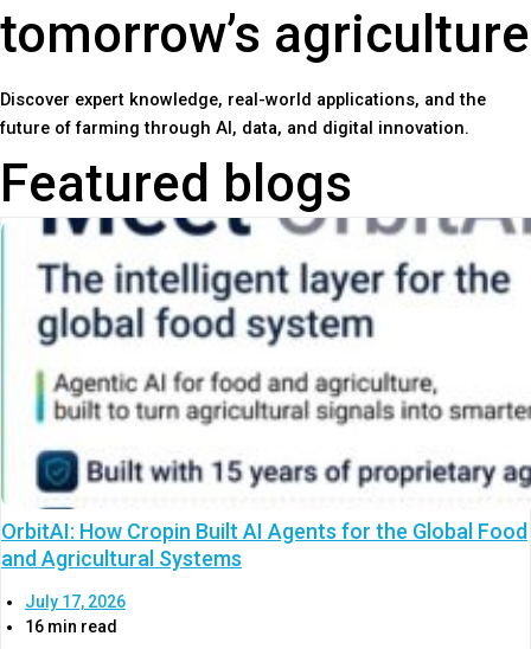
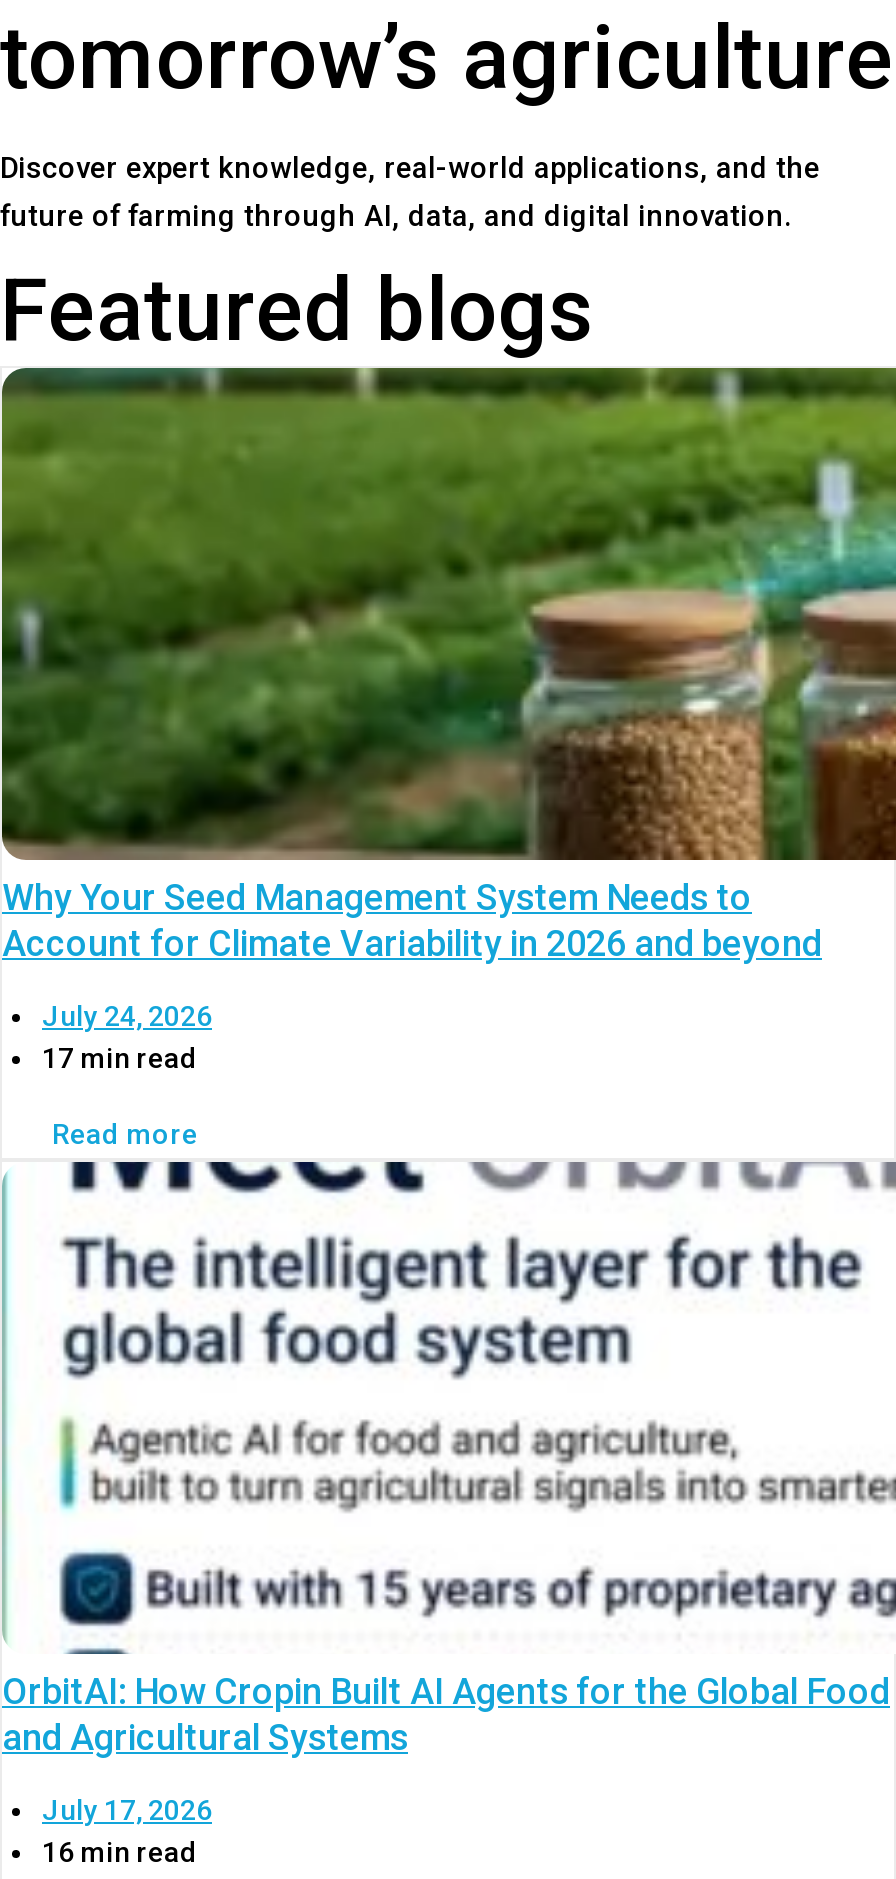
+ [image]
+ Why Your Seed Management System Needs to
+ Account for Climate Variability in 2026 and beyond
+ July 24, 2026
+ 17 min read
+ Read more
